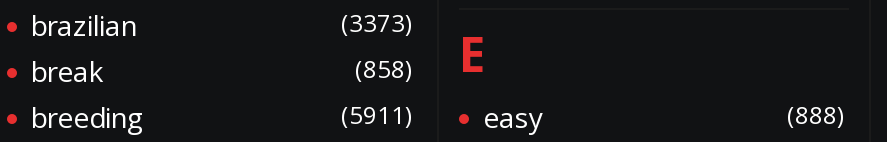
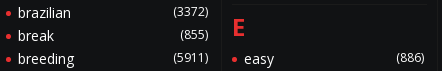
- (3373)
+ (3372)

- (858)
+ (855)

- (888)
+ (886)
